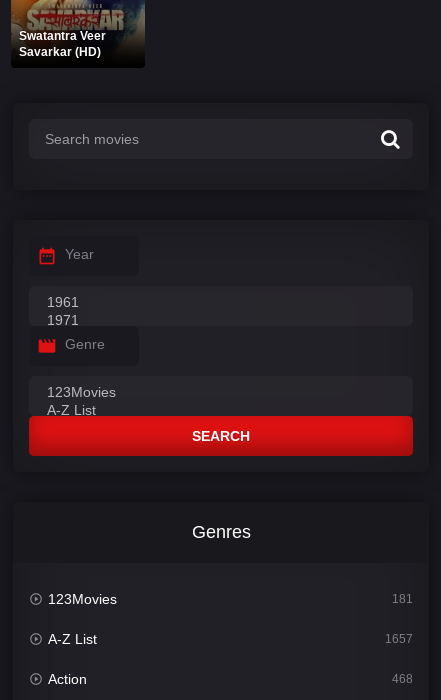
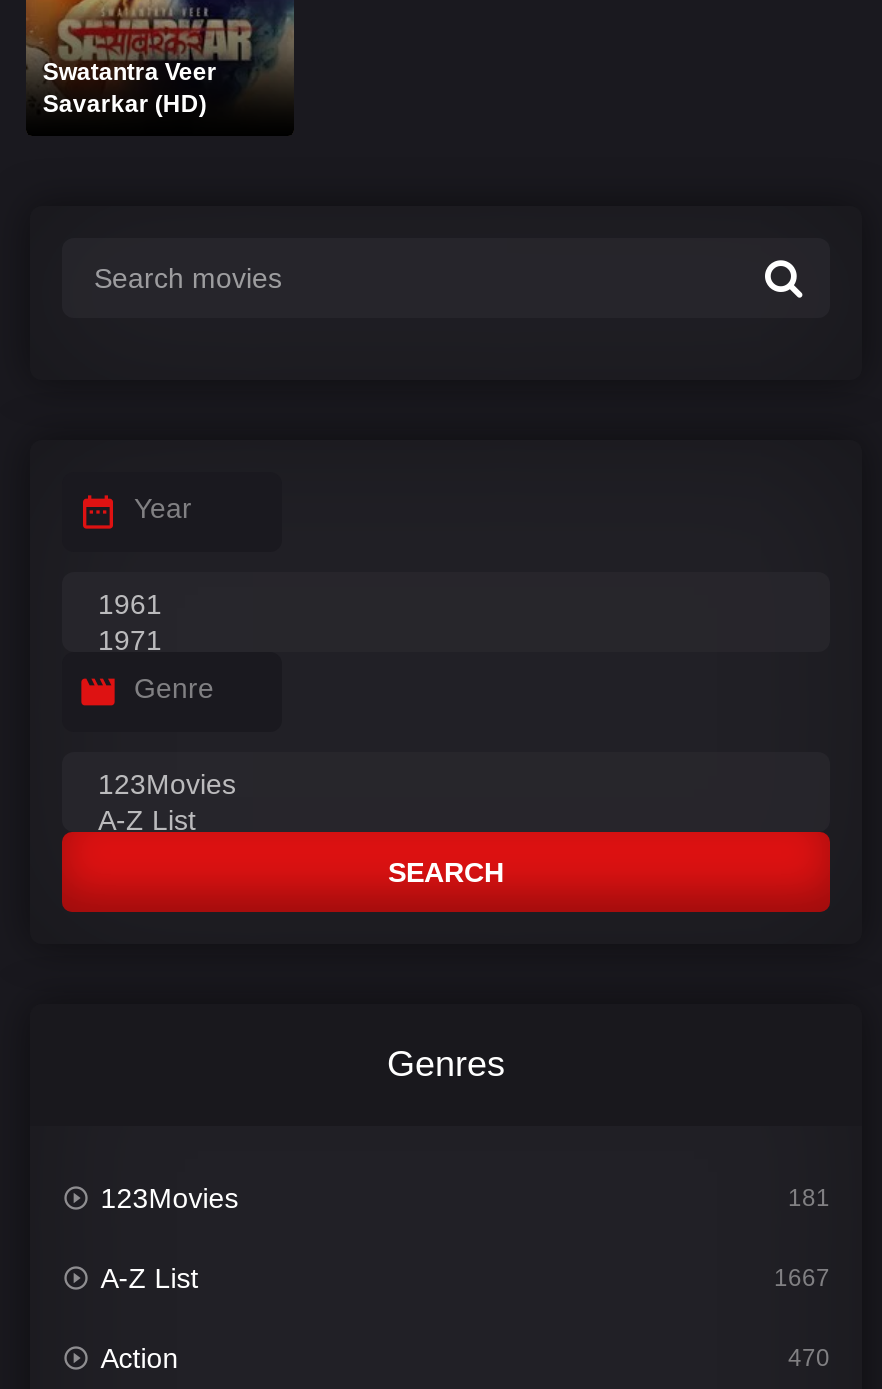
- 1657
+ 1667

- 468
+ 470
